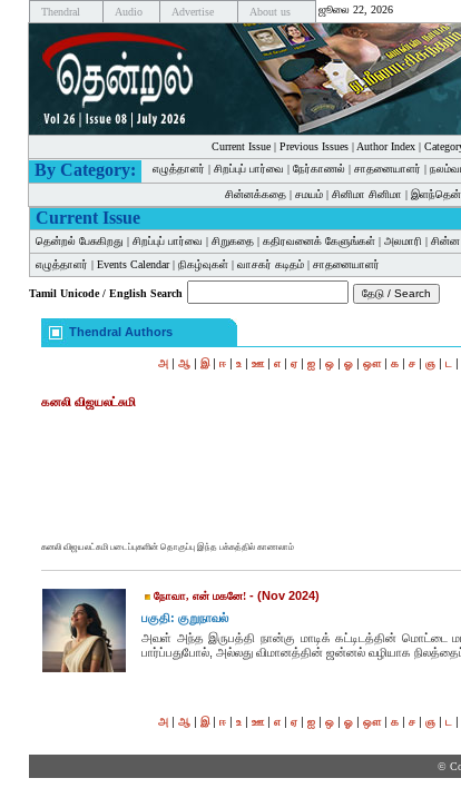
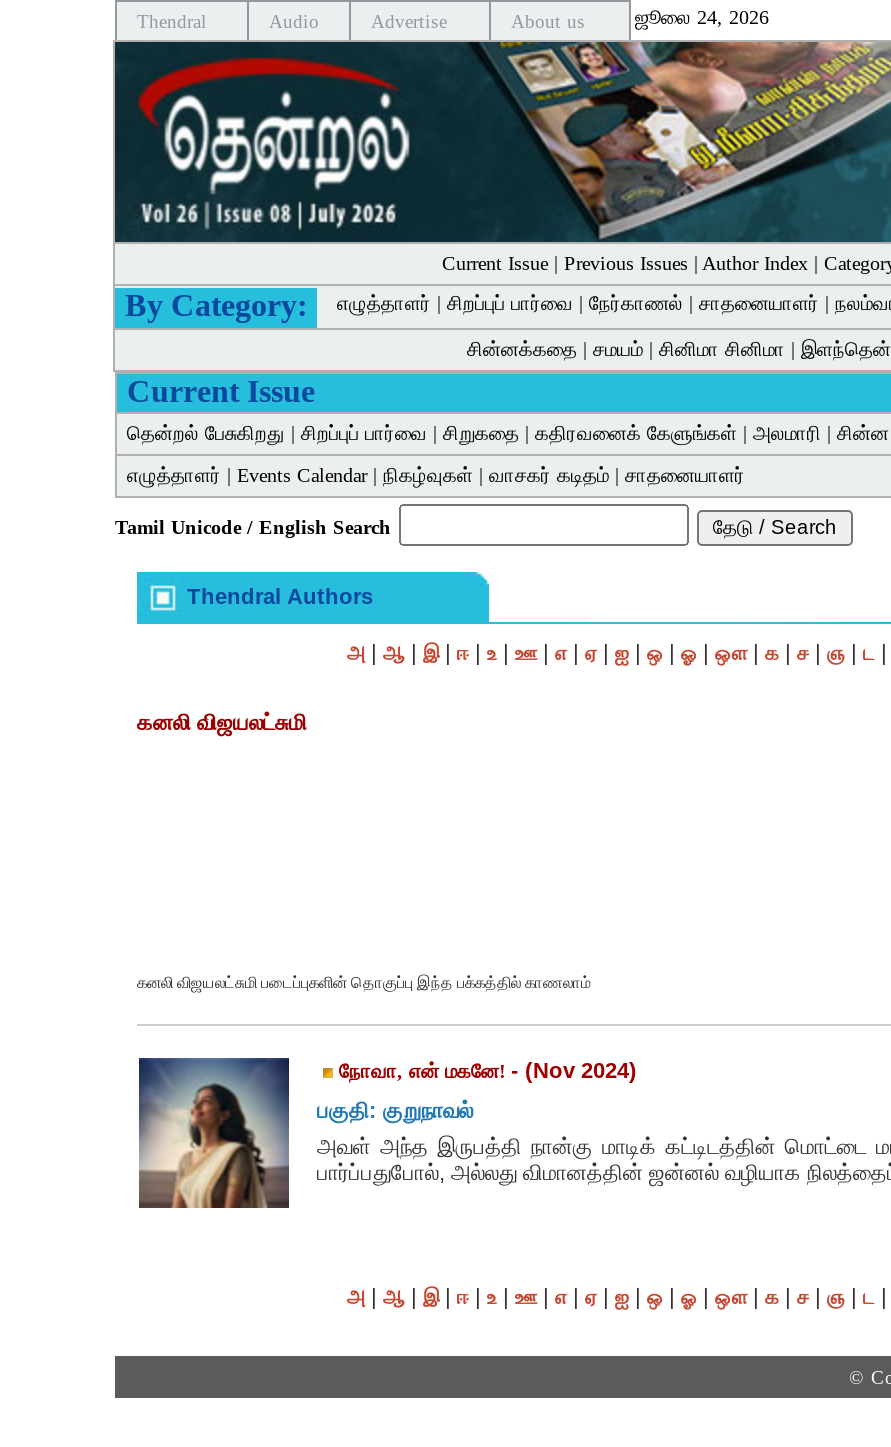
- ஜூலை 22, 2026
+ ஜூலை 24, 2026
